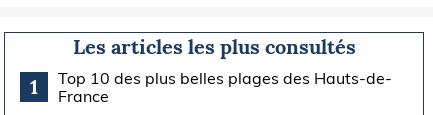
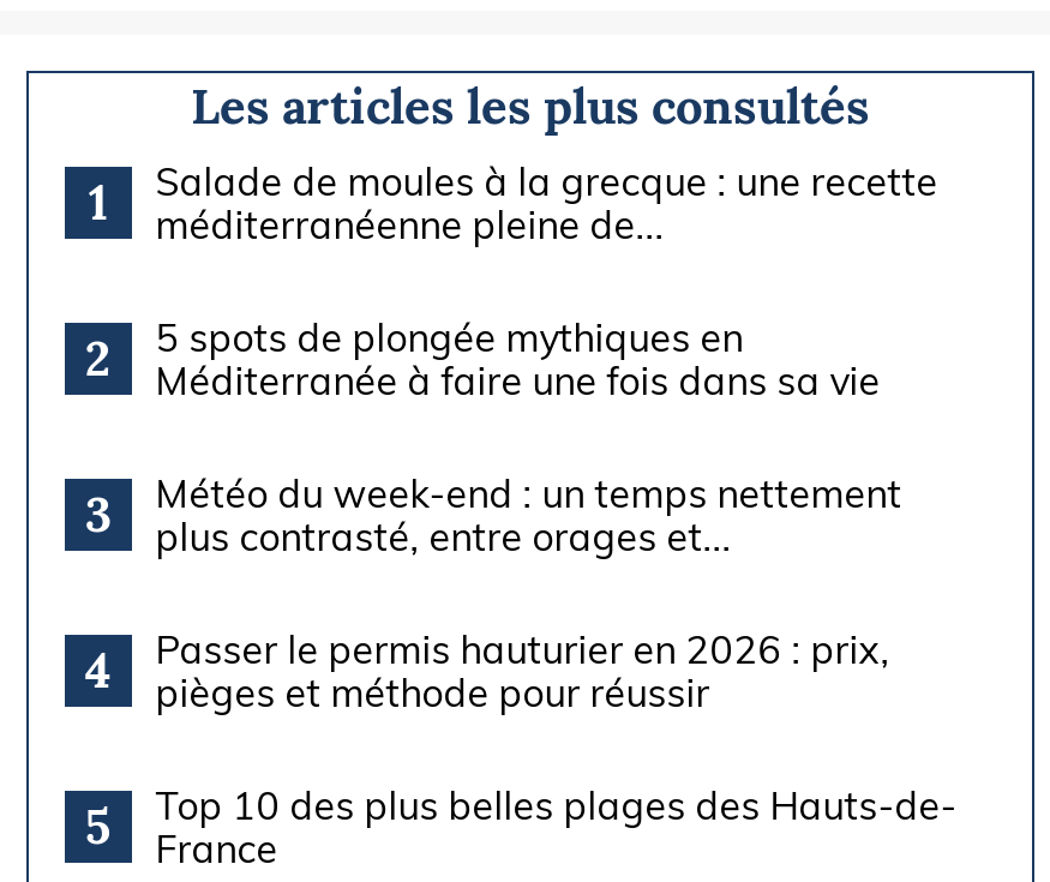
+ Salade de moules à la grecque : une recette
+ méditerranéenne pleine de...
+ 2
+ 5 spots de plongée mythiques en
+ Méditerranée à faire une fois dans sa vie
+ 3
+ Météo du week-end : un temps nettement
+ plus contrasté, entre orages et...
+ 4
+ Passer le permis hauturier en 2026 : prix,
+ pièges et méthode pour réussir
+ 5
